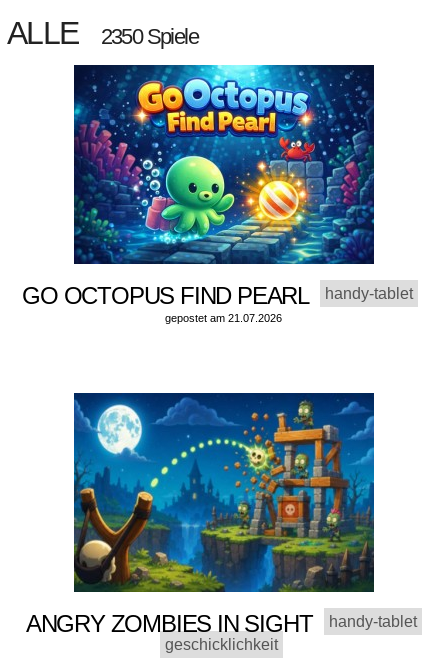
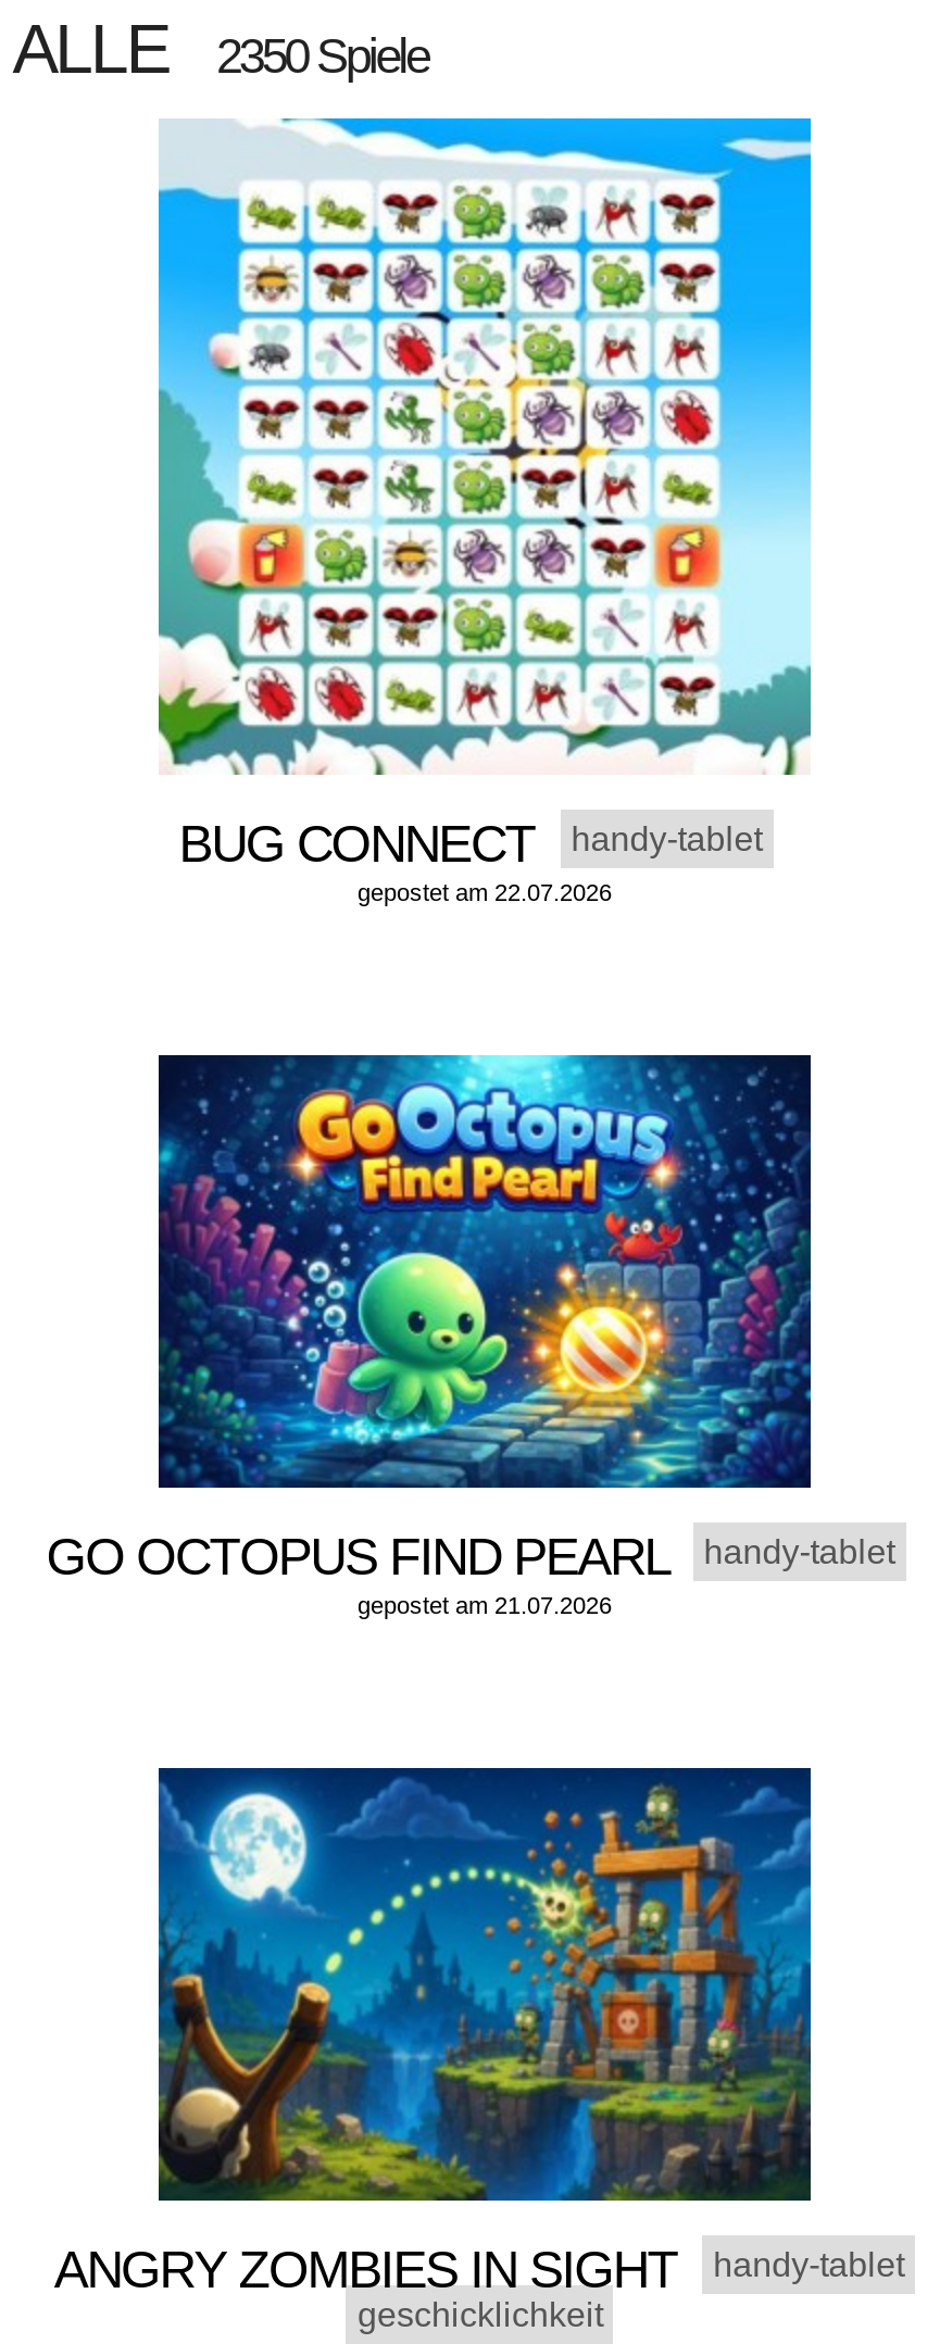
+ [image]
+ BUG CONNECT handy-tablet
+ gepostet am 22.07.2026
